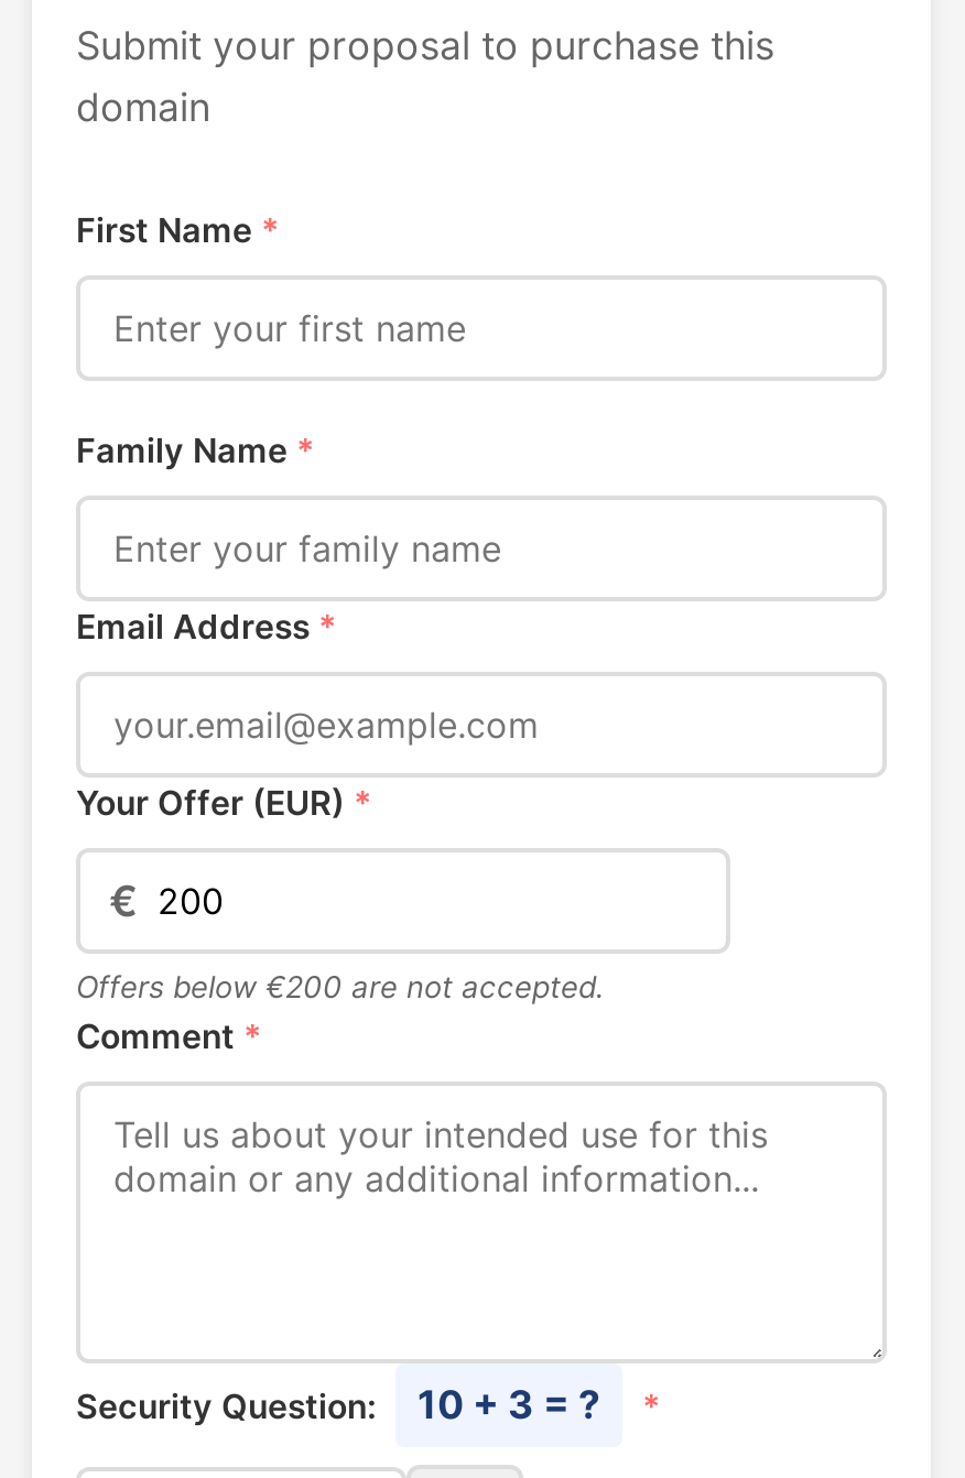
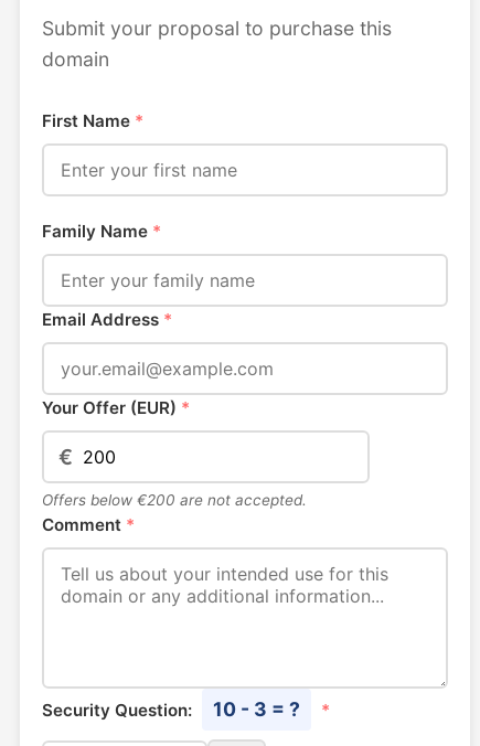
- 10 + 3 = ?
+ 10 - 3 = ?
